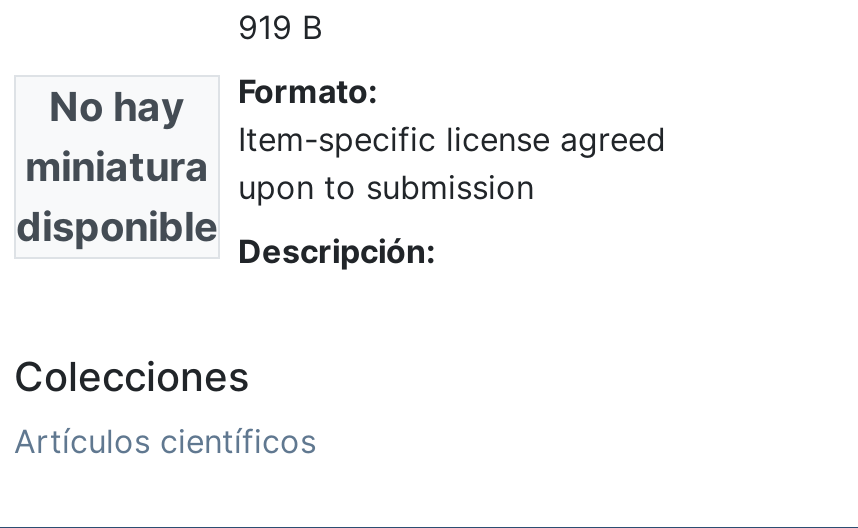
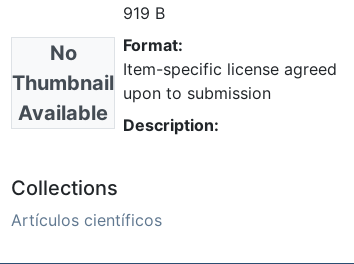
- No hay
- miniatura
- disponible
+ No
+ Thumbnail
+ Available

- Formato:
+ Format:

- Descripción:
+ Description:

- Colecciones
+ Collections
